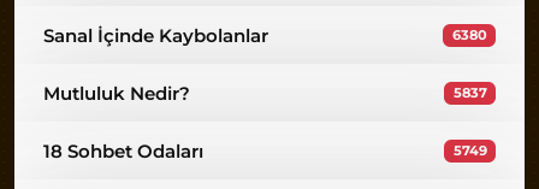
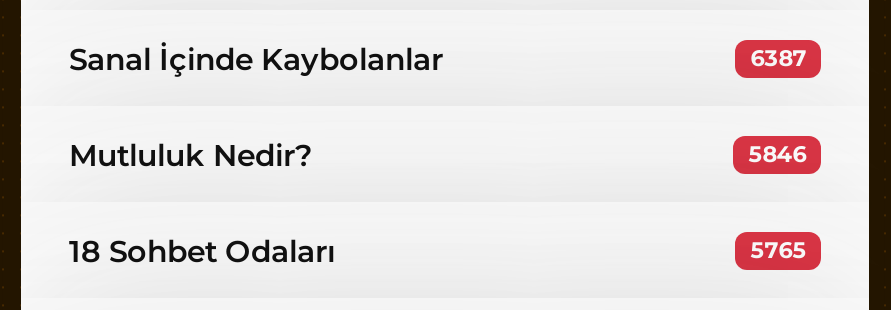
- 6380
+ 6387

- 5837
+ 5846

- 5749
+ 5765
